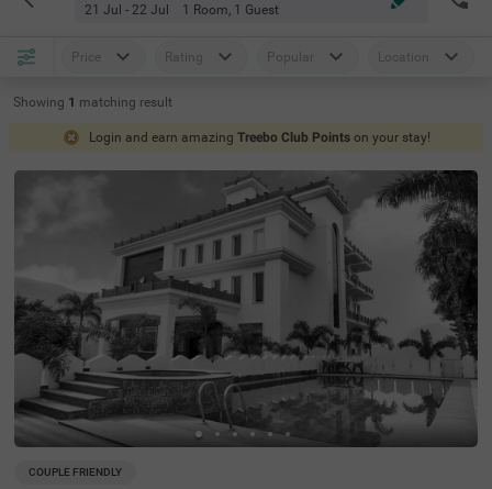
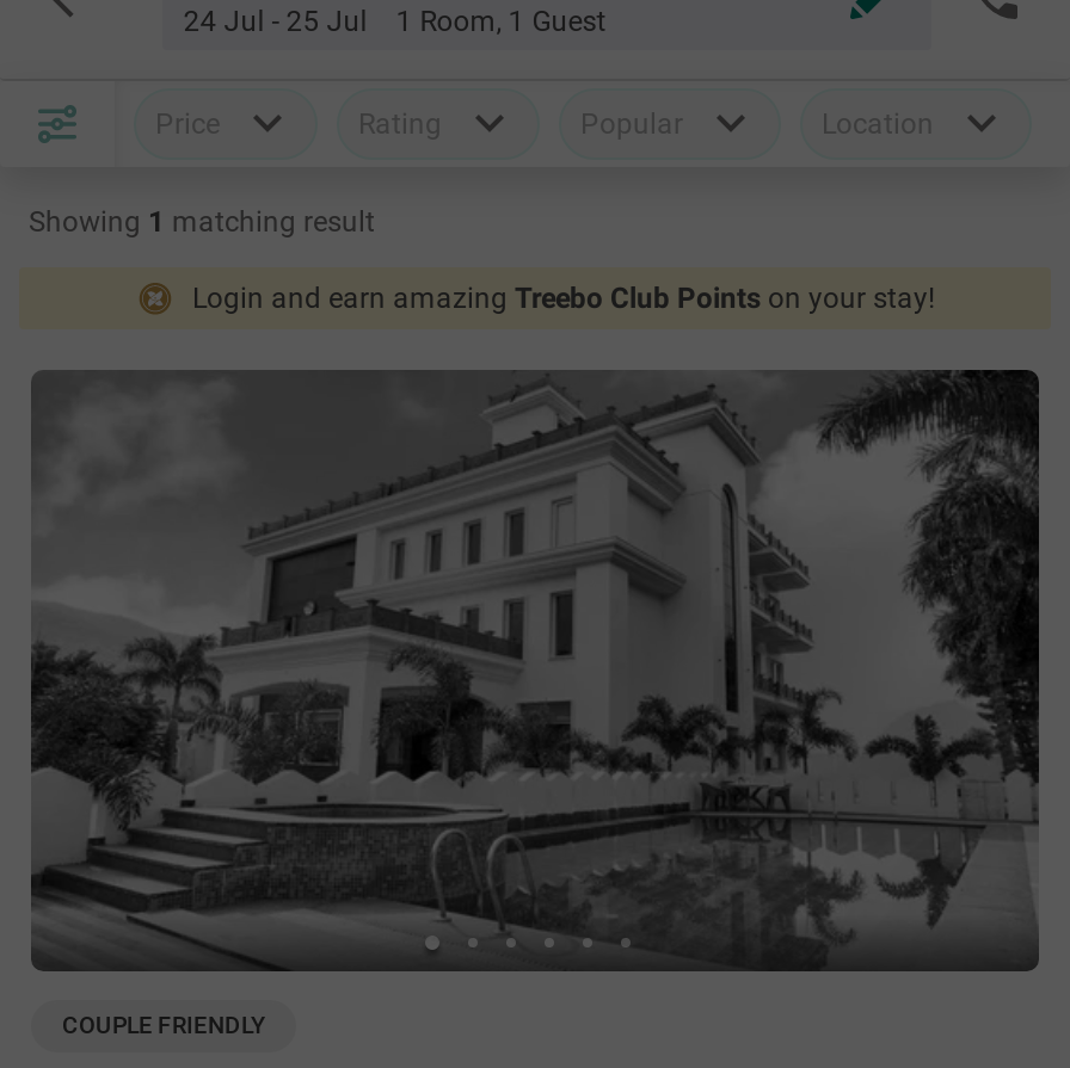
- 21 Jul - 22 Jul 1 Room, 1 Guest
+ 24 Jul - 25 Jul 1 Room, 1 Guest
